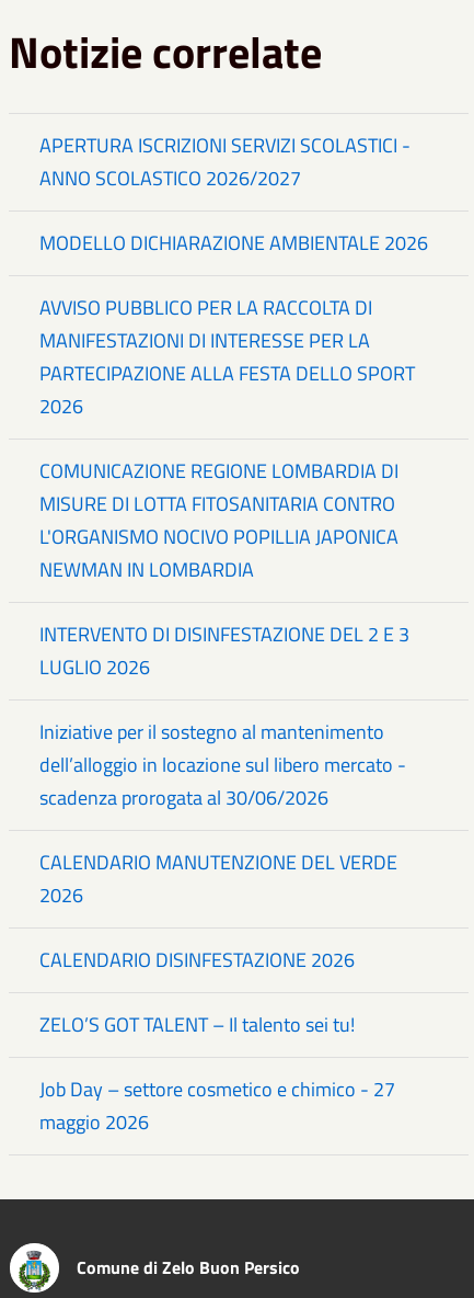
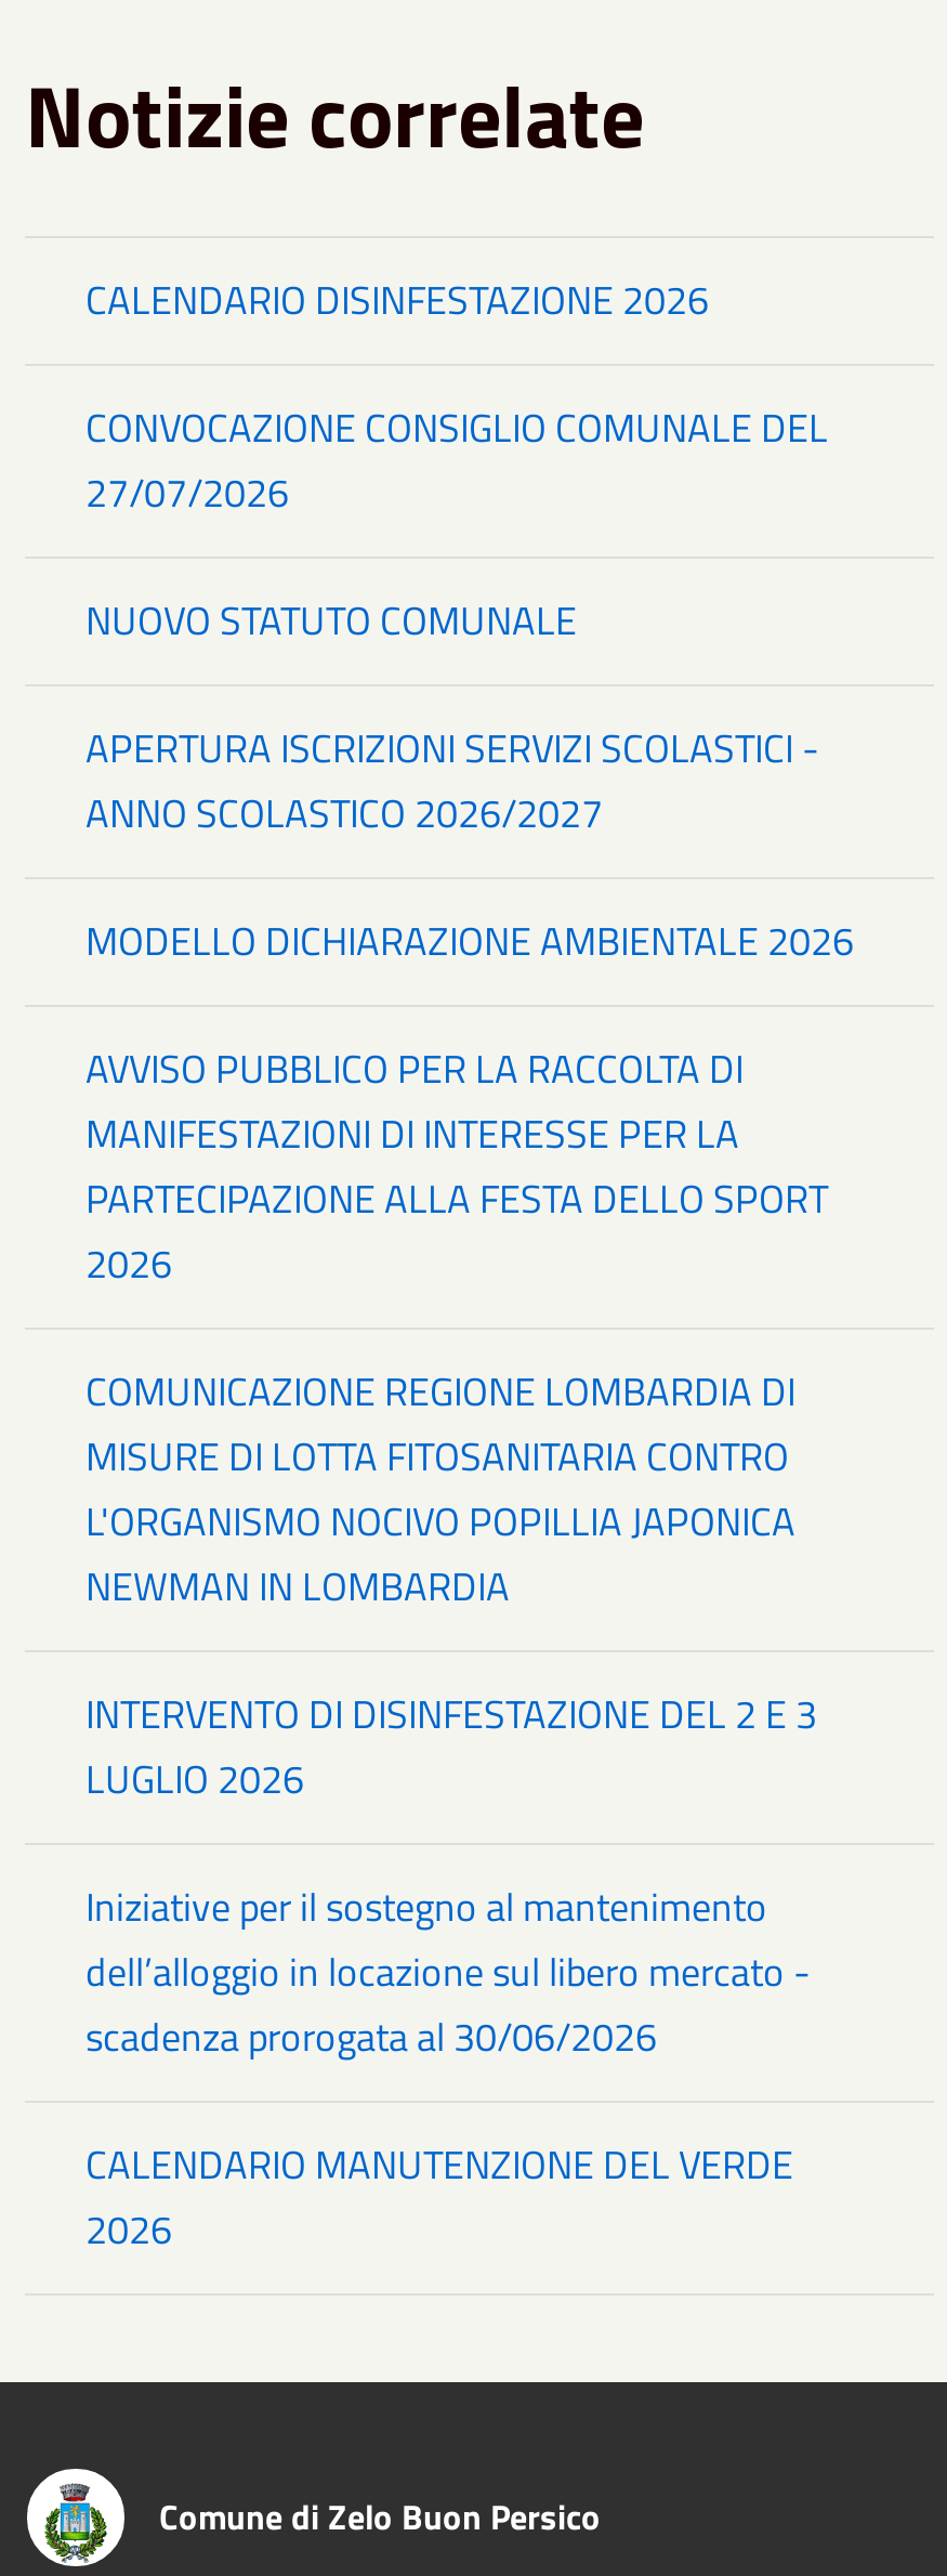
+ CONVOCAZIONE CONSIGLIO COMUNALE DEL
+ 27/07/2026
+ NUOVO STATUTO COMUNALE

moved down: APERTURA ISCRIZIONI SERVIZI SCOLASTICI - | ANNO SCOLASTICO 2026/2027 | MODELLO DICHIARAZIONE AMBIENTALE 2026 | ... | CALENDARIO MANUTENZIONE DEL VERDE | 2026

moved up: CALENDARIO DISINFESTAZIONE 2026

- ZELO’S GOT TALENT – Il talento sei tu!
- Job Day – settore cosmetico e chimico - 27
- maggio 2026
